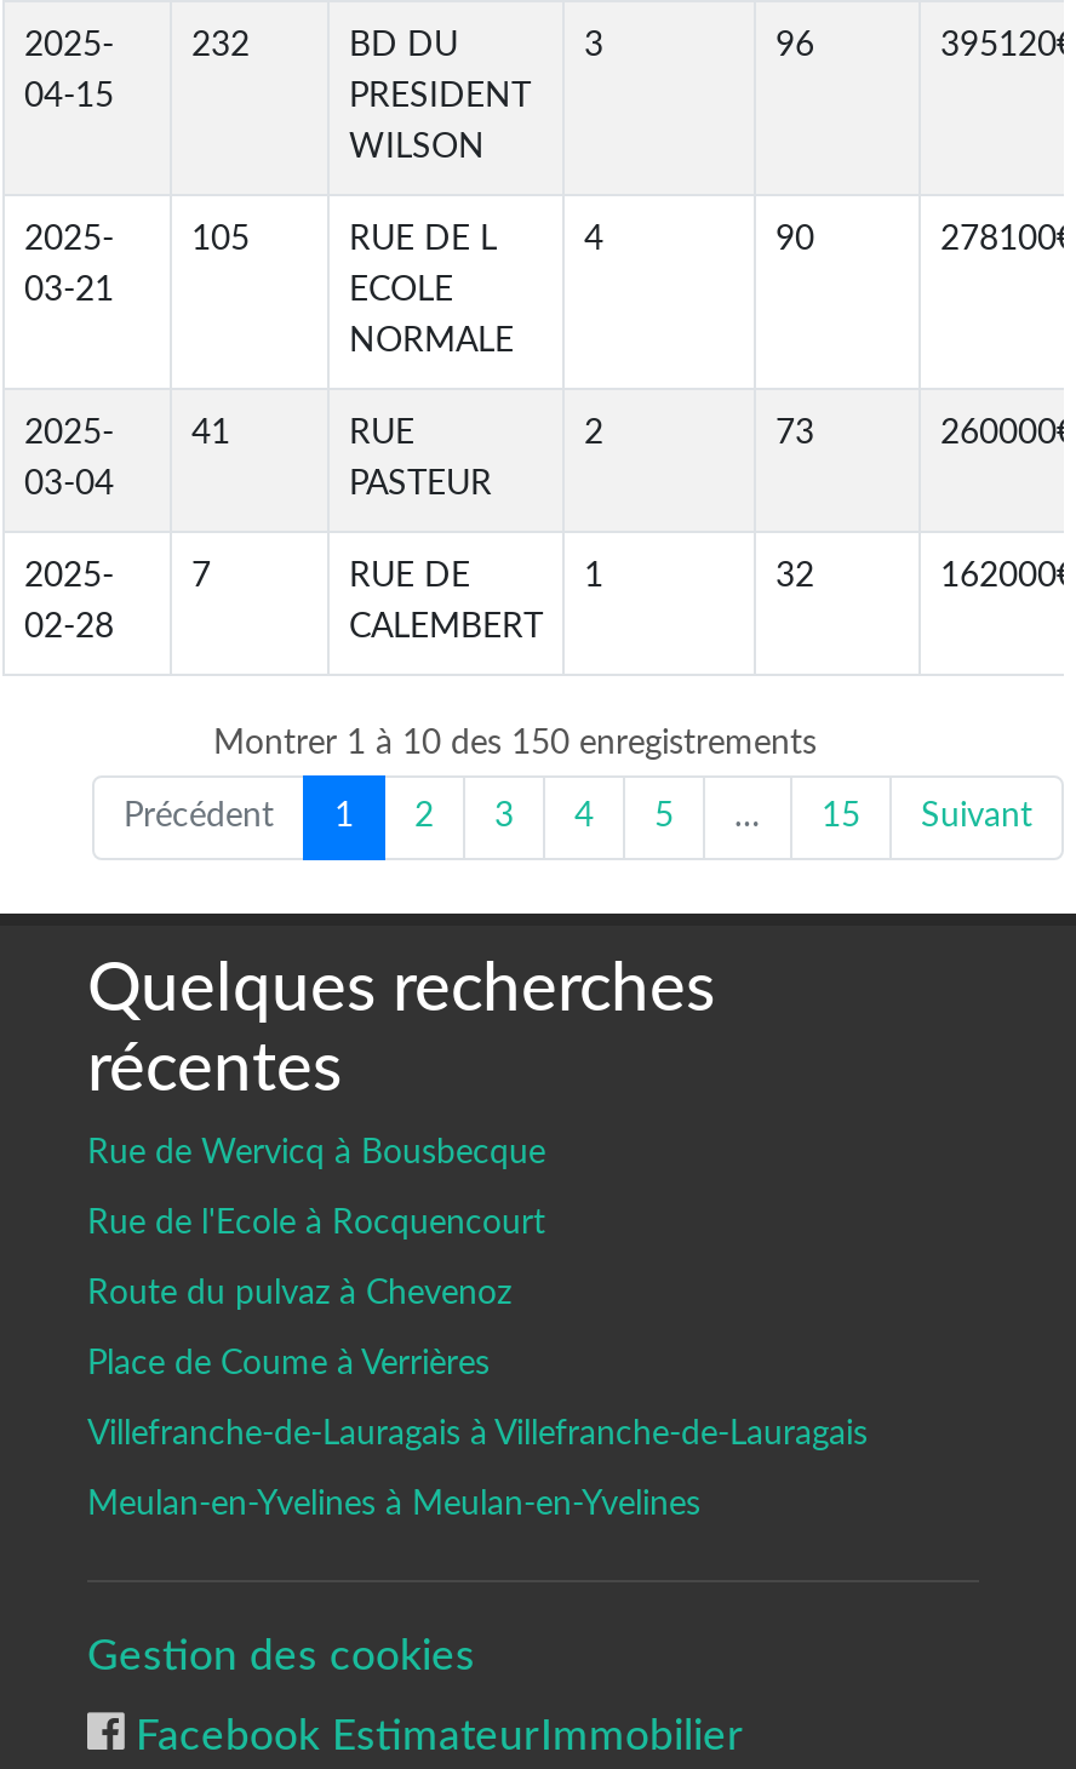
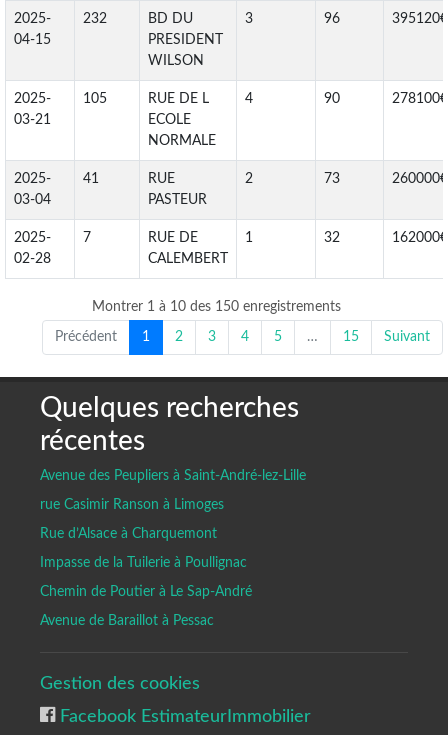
- Rue de Wervicq à Bousbecque
+ Avenue des Peupliers à Saint-André-lez-Lille

- Rue de l'Ecole à Rocquencourt
+ rue Casimir Ranson à Limoges

- Route du pulvaz à Chevenoz
+ Rue d’Alsace à Charquemont

- Place de Coume à Verrières
+ Impasse de la Tuilerie à Poullignac

- Villefranche-de-Lauragais à Villefranche-de-Lauragais
+ Chemin de Poutier à Le Sap-André

- Meulan-en-Yvelines à Meulan-en-Yvelines
+ Avenue de Baraillot à Pessac
